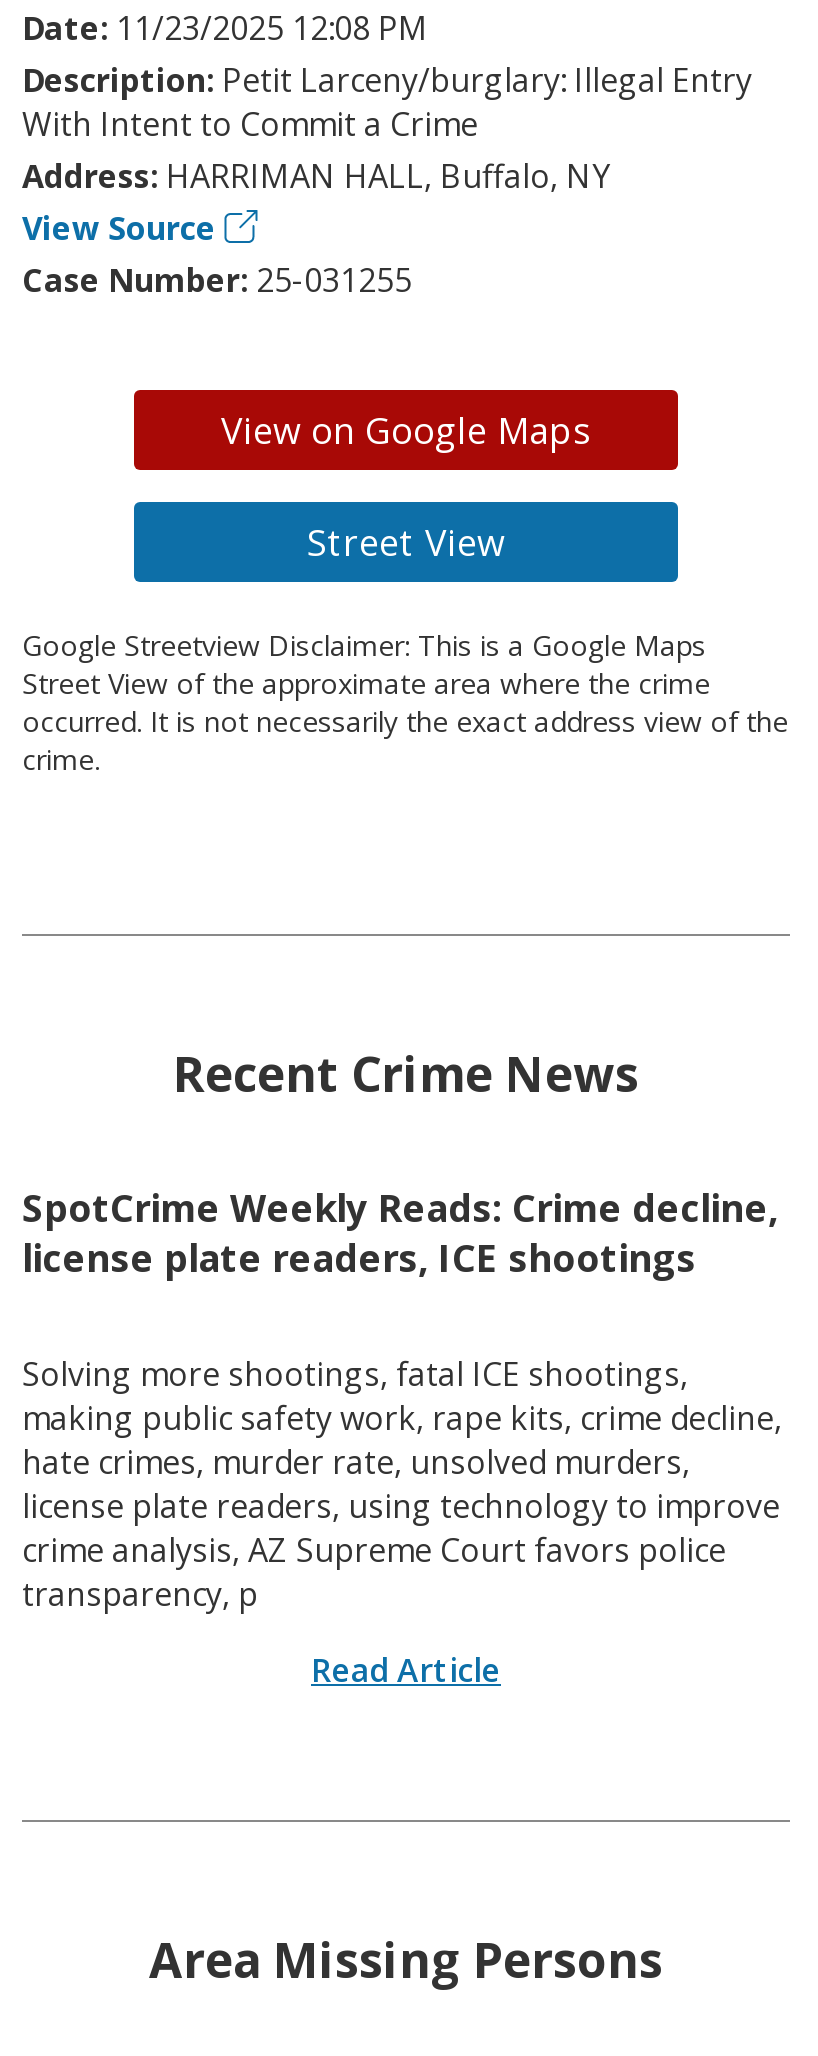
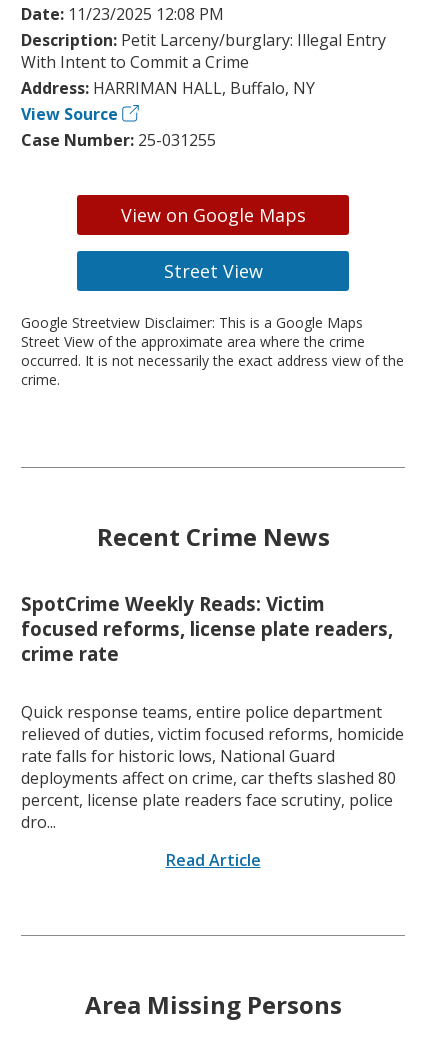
- SpotCrime Weekly Reads: Crime decline,
- license plate readers, ICE shootings
+ SpotCrime Weekly Reads: Victim
+ focused reforms, license plate readers,
+ crime rate

- Solving more shootings, fatal ICE shootings,
- making public safety work, rape kits, crime decline,
- hate crimes, murder rate, unsolved murders,
- license plate readers, using technology to improve
- crime analysis, AZ Supreme Court favors police
- transparency, p
+ Quick response teams, entire police department
+ relieved of duties, victim focused reforms, homicide
+ rate falls for historic lows, National Guard
+ deployments affect on crime, car thefts slashed 80
+ percent, license plate readers face scrutiny, police
+ dro...
